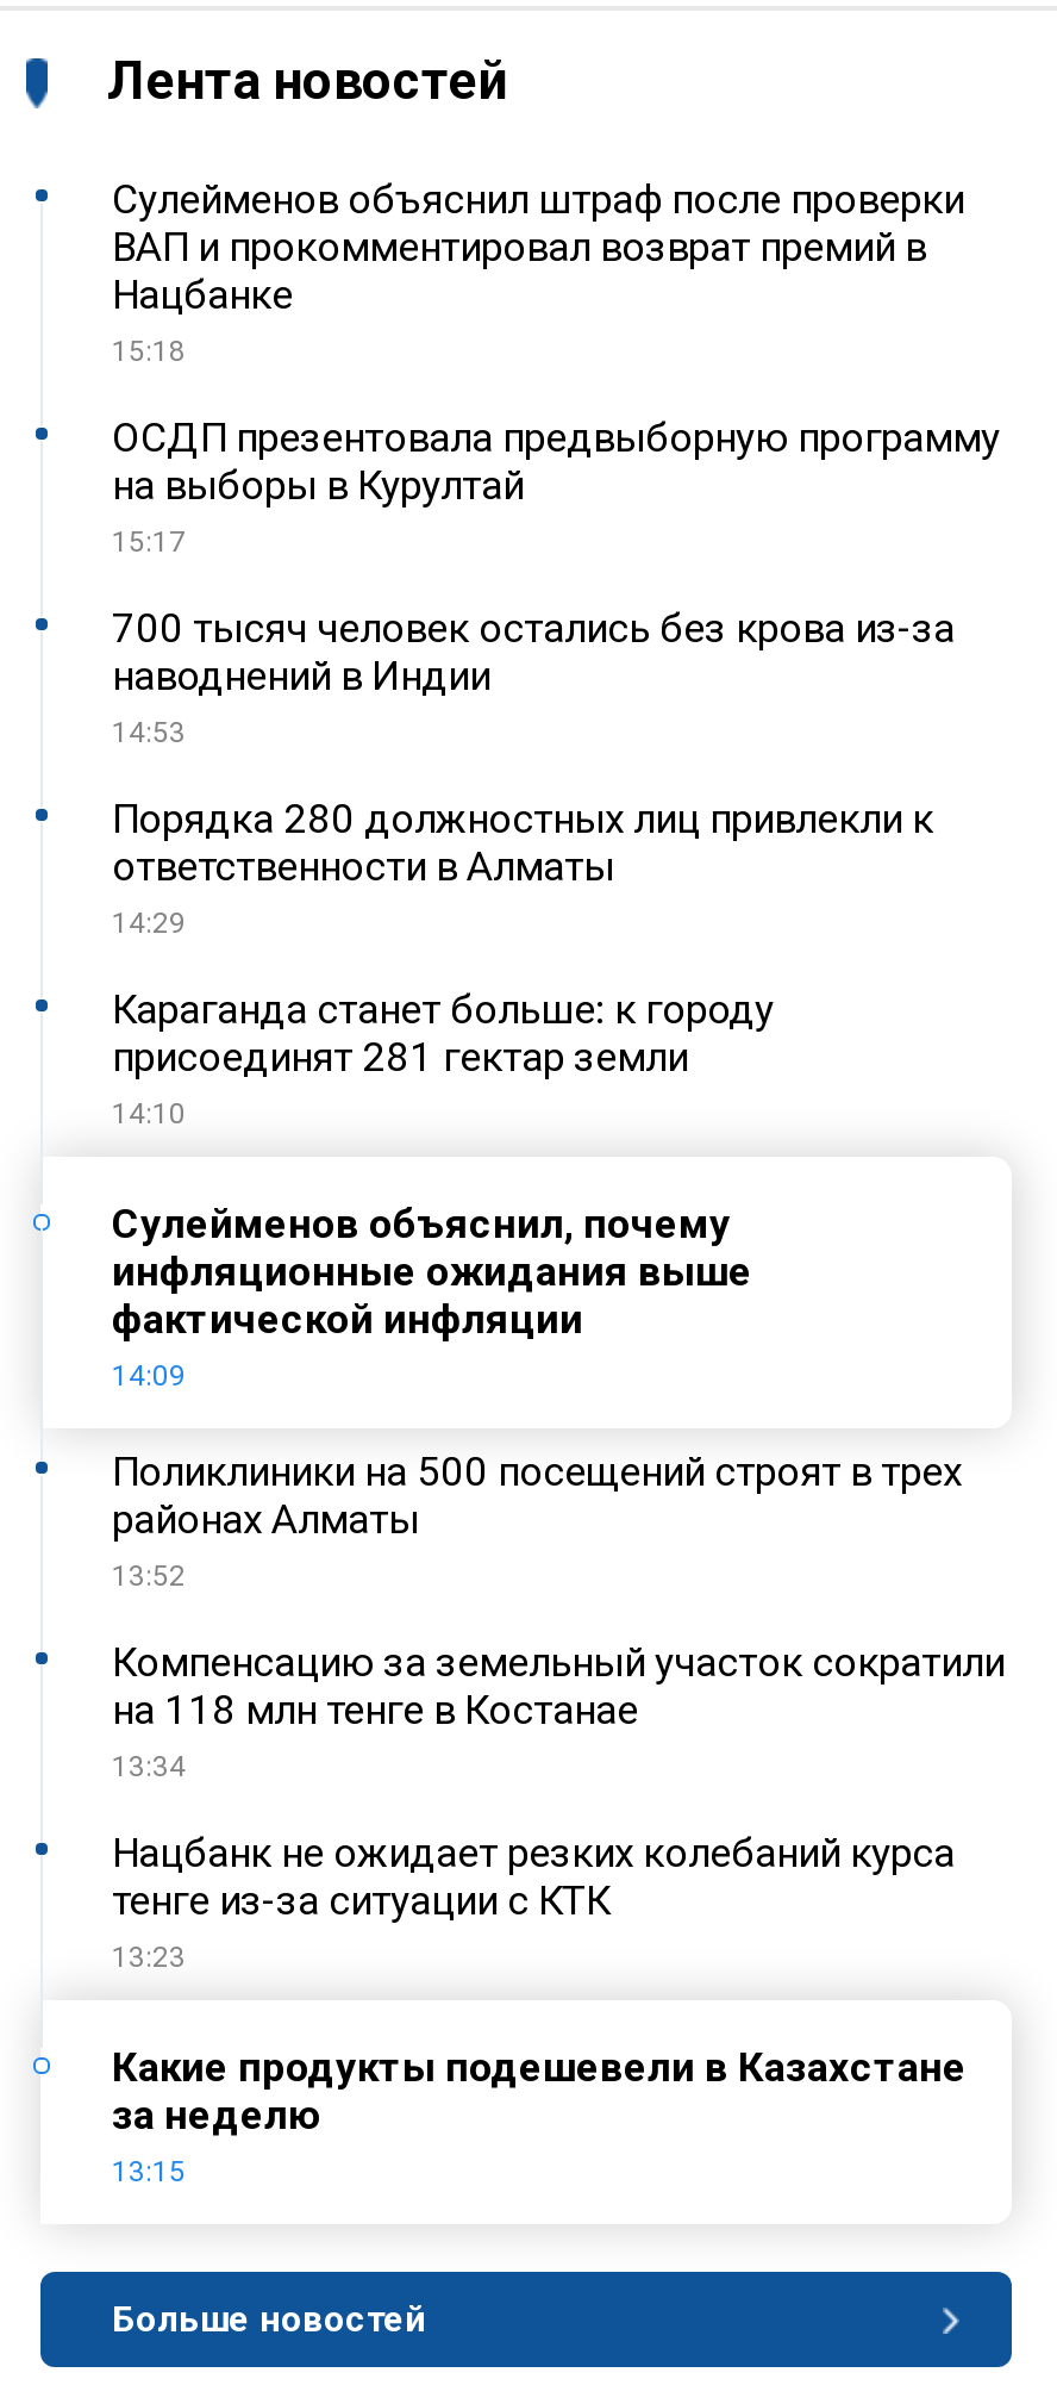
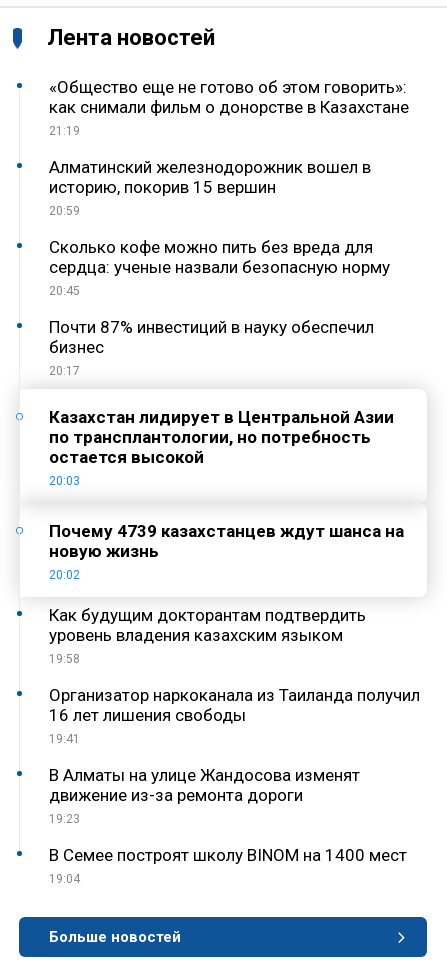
- Сулейменов объяснил штраф после проверки
- ВАП и прокомментировал возврат премий в
- Нацбанке
- 15:18
+ «Общество еще не готово об этом говорить»:
+ как снимали фильм о донорстве в Казахстане
+ 21:19

- ОСДП презентовала предвыборную программу
- на выборы в Курултай
- 15:17
+ Алматинский железнодорожник вошел в
+ историю, покорив 15 вершин
+ 20:59

- 700 тысяч человек остались без крова из-за
- наводнений в Индии
- 14:53
+ Сколько кофе можно пить без вреда для
+ сердца: ученые назвали безопасную норму
+ 20:45

- Порядка 280 должностных лиц привлекли к
- ответственности в Алматы
- 14:29
+ Почти 87% инвестиций в науку обеспечил
+ бизнес
+ 20:17

- Караганда станет больше: к городу
- присоединят 281 гектар земли
- 14:10
+ Казахстан лидирует в Центральной Азии
+ по трансплантологии, но потребность
+ остается высокой
+ 20:03

- Сулейменов объяснил, почему
- инфляционные ожидания выше
- фактической инфляции
- 14:09
+ Почему 4739 казахстанцев ждут шанса на
+ новую жизнь
+ 20:02

- Поликлиники на 500 посещений строят в трех
- районах Алматы
- 13:52
+ Как будущим докторантам подтвердить
+ уровень владения казахским языком
+ 19:58

- Компенсацию за земельный участок сократили
- на 118 млн тенге в Костанае
- 13:34
+ Организатор наркоканала из Таиланда получил
+ 16 лет лишения свободы
+ 19:41

- Нацбанк не ожидает резких колебаний курса
- тенге из-за ситуации с КТК
- 13:23
+ В Алматы на улице Жандосова изменят
+ движение из-за ремонта дороги
+ 19:23

- Какие продукты подешевели в Казахстане
- за неделю
- 13:15
+ В Семее построят школу BINOM на 1400 мест
+ 19:04
